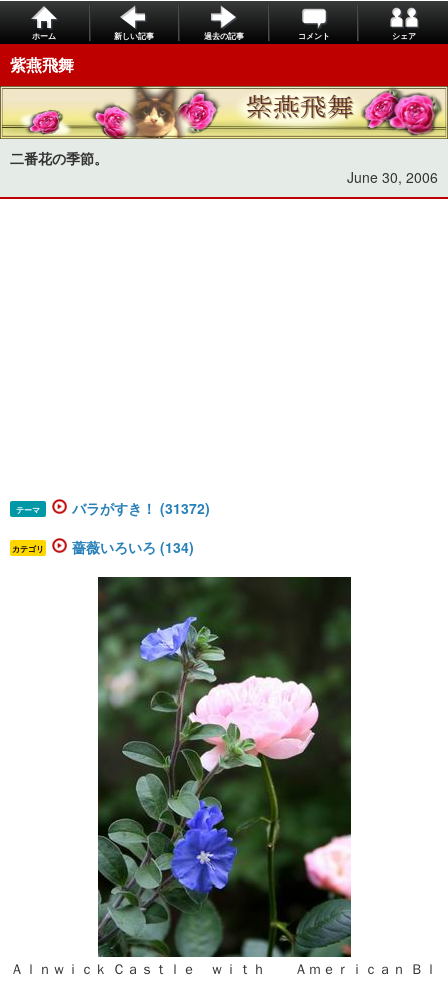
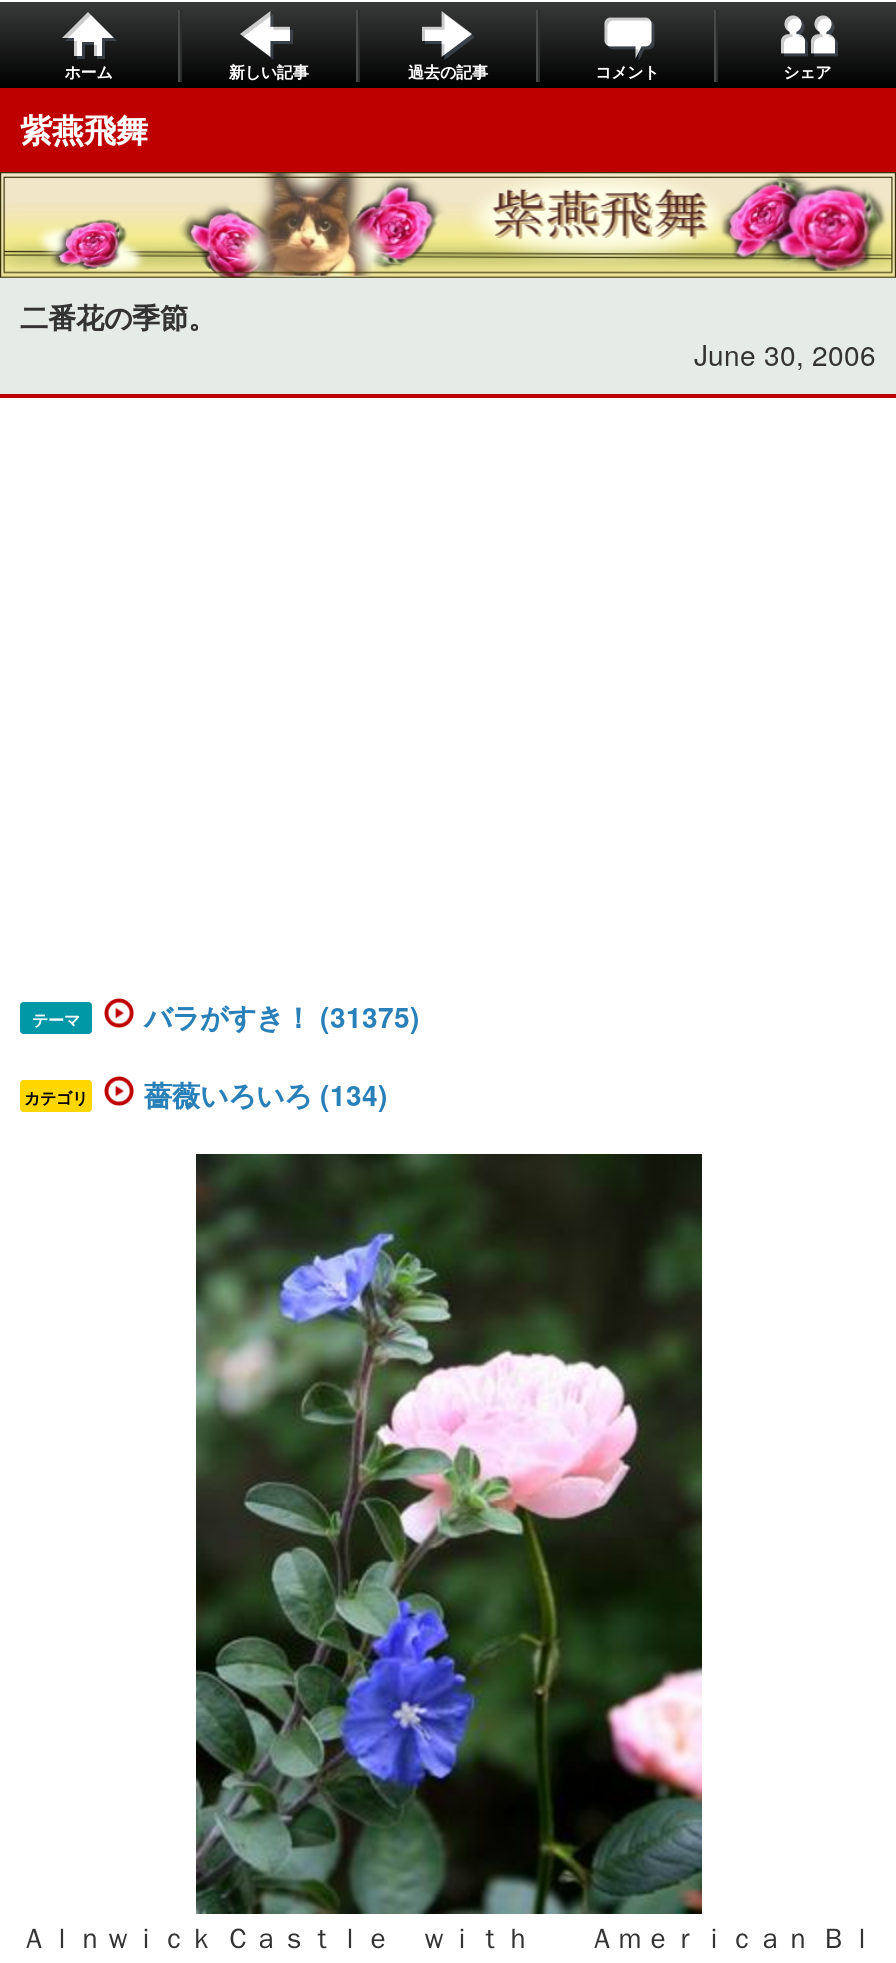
- バラがすき！ (31372)
+ バラがすき！ (31375)
